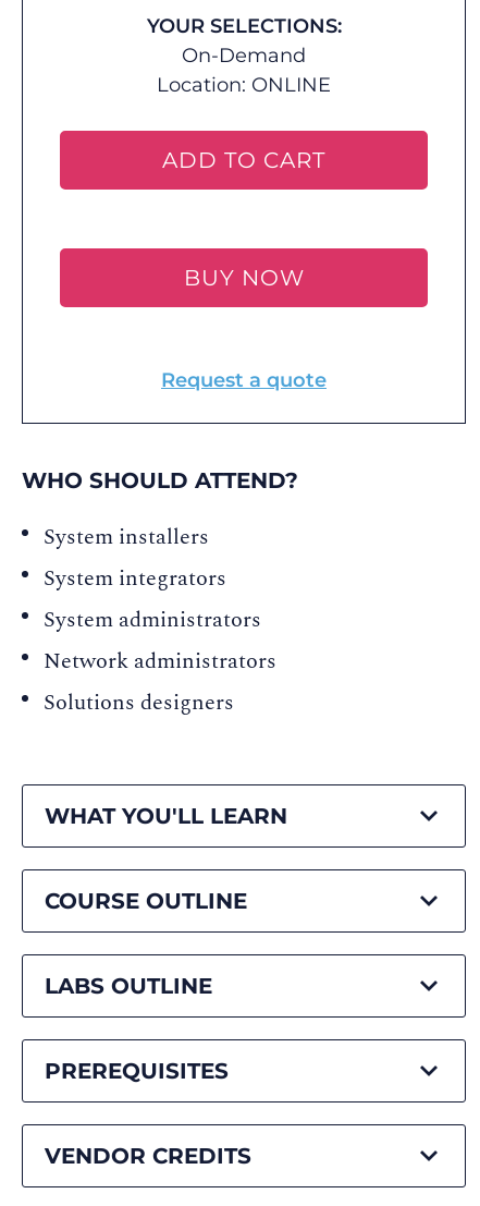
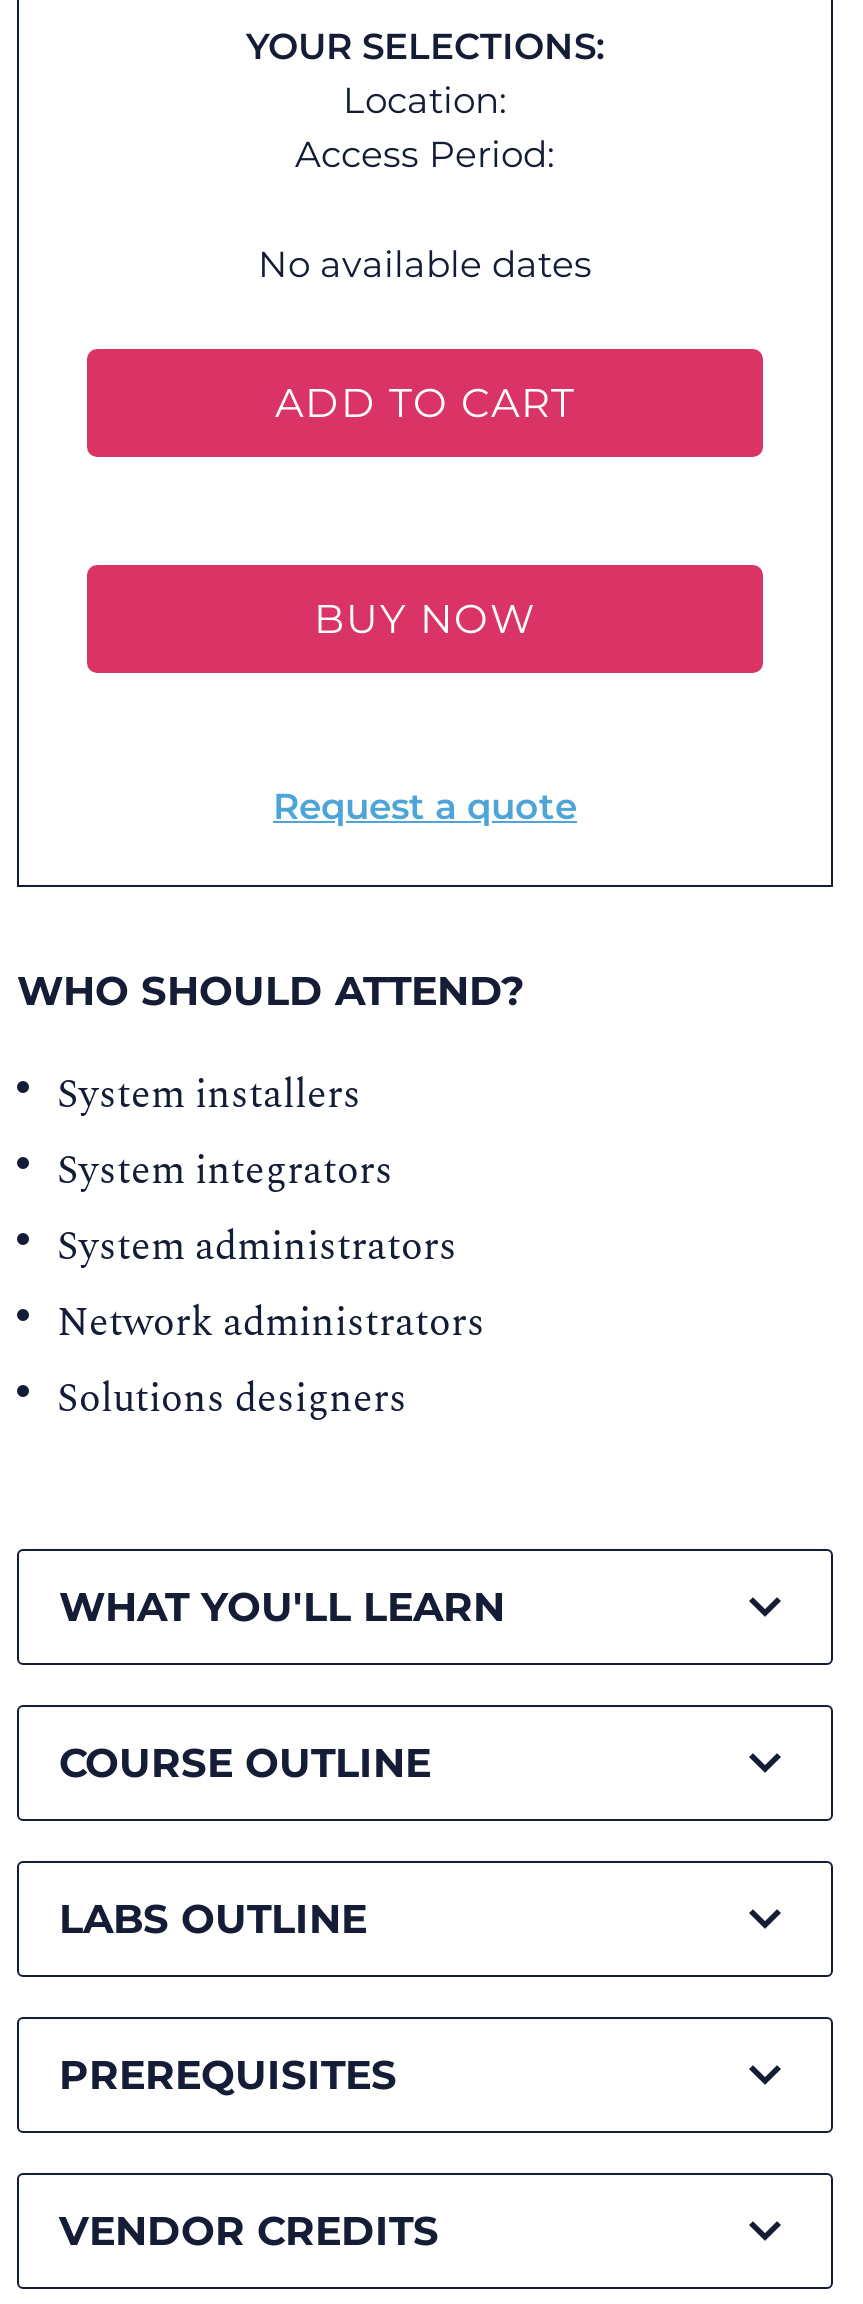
- On-Demand
- Location: ONLINE
+ Location:
+ Access Period:
+ No available dates
